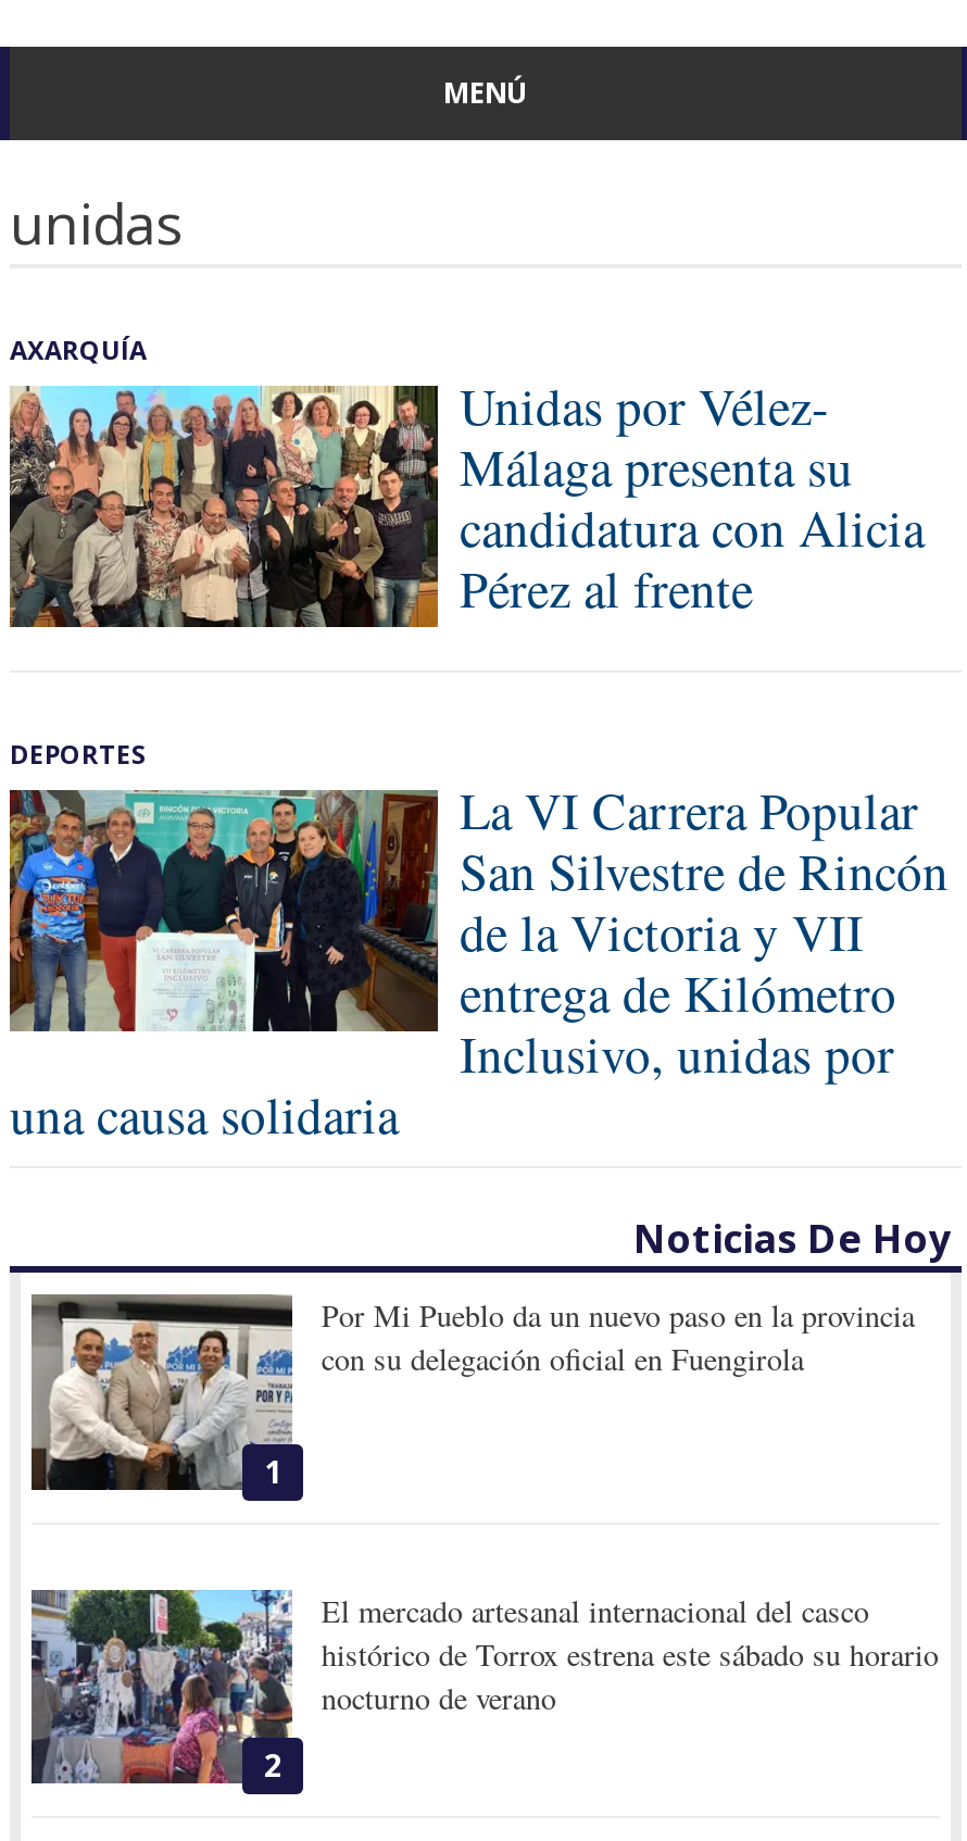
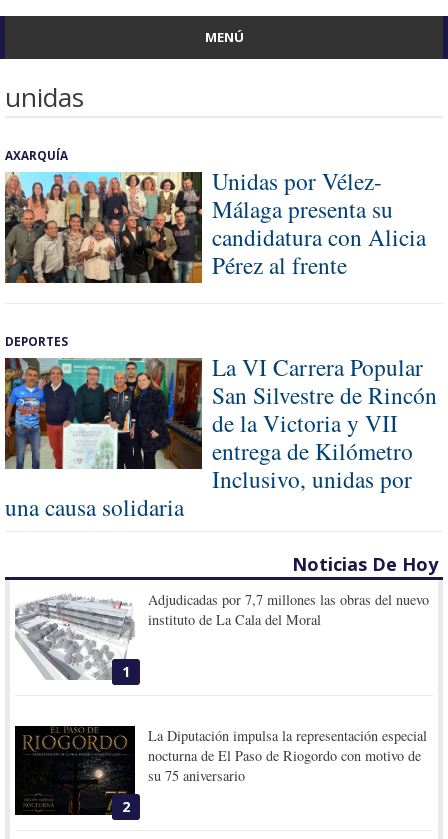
- [image]
- Por Mi Pueblo da un nuevo paso en la provincia
- con su delegación oficial en Fuengirola
+ [image]
+ Adjudicadas por 7,7 millones las obras del nuevo
+ instituto de La Cala del Moral

- [image]
- El mercado artesanal internacional del casco
- histórico de Torrox estrena este sábado su horario
- nocturno de verano
+ [image]
+ La Diputación impulsa la representación especial
+ nocturna de El Paso de Riogordo con motivo de
+ su 75 aniversario
